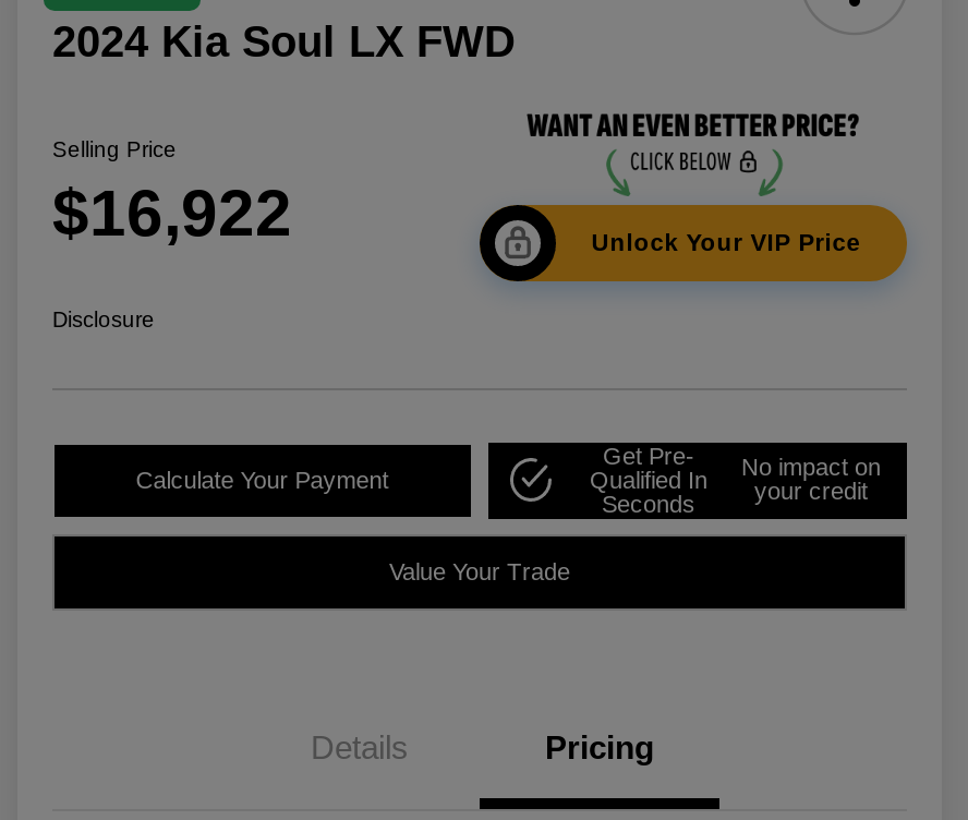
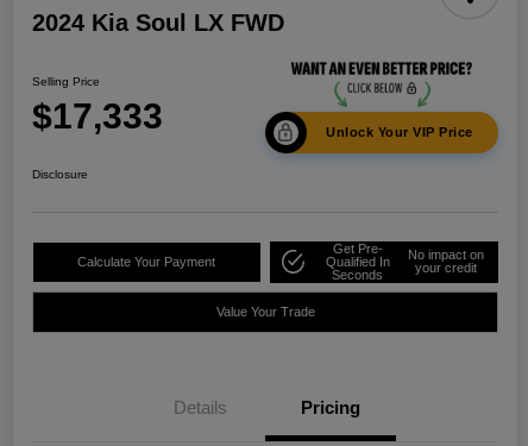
- $16,922
+ $17,333
